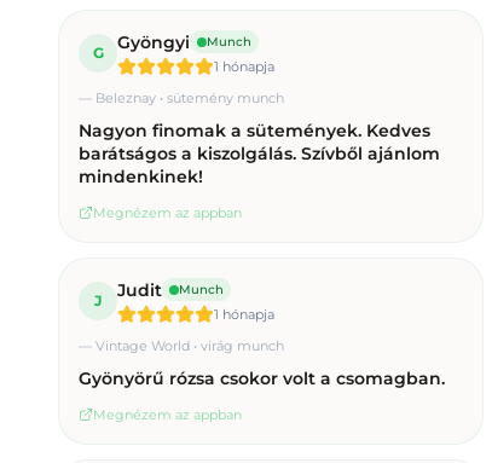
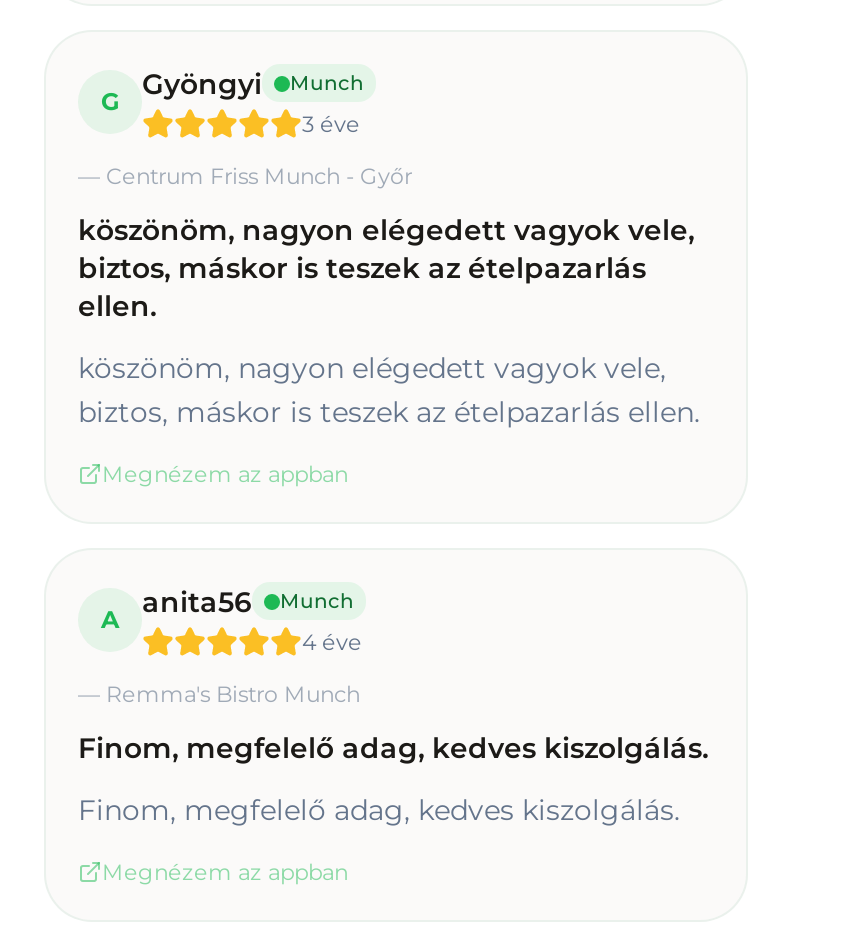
- 1 hónapja
- — Beleznay • sütemény munch
- Nagyon finomak a sütemények. Kedves
- barátságos a kiszolgálás. Szívből ajánlom
- mindenkinek!
+ 3 éve
+ — Centrum Friss Munch - Győr
+ köszönöm, nagyon elégedett vagyok vele,
+ biztos, máskor is teszek az ételpazarlás
+ ellen.
+ köszönöm, nagyon elégedett vagyok vele,
+ biztos, máskor is teszek az ételpazarlás ellen.

- J
- Judit
+ A
+ anita56

- 1 hónapja
- — Vintage World • virág munch
- Gyönyörű rózsa csokor volt a csomagban.
+ 4 éve
+ — Remma's Bistro Munch
+ Finom, megfelelő adag, kedves kiszolgálás.
+ Finom, megfelelő adag, kedves kiszolgálás.
